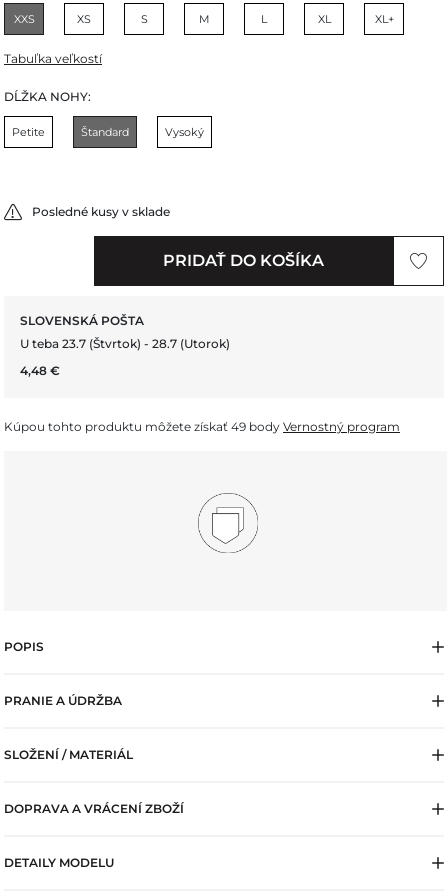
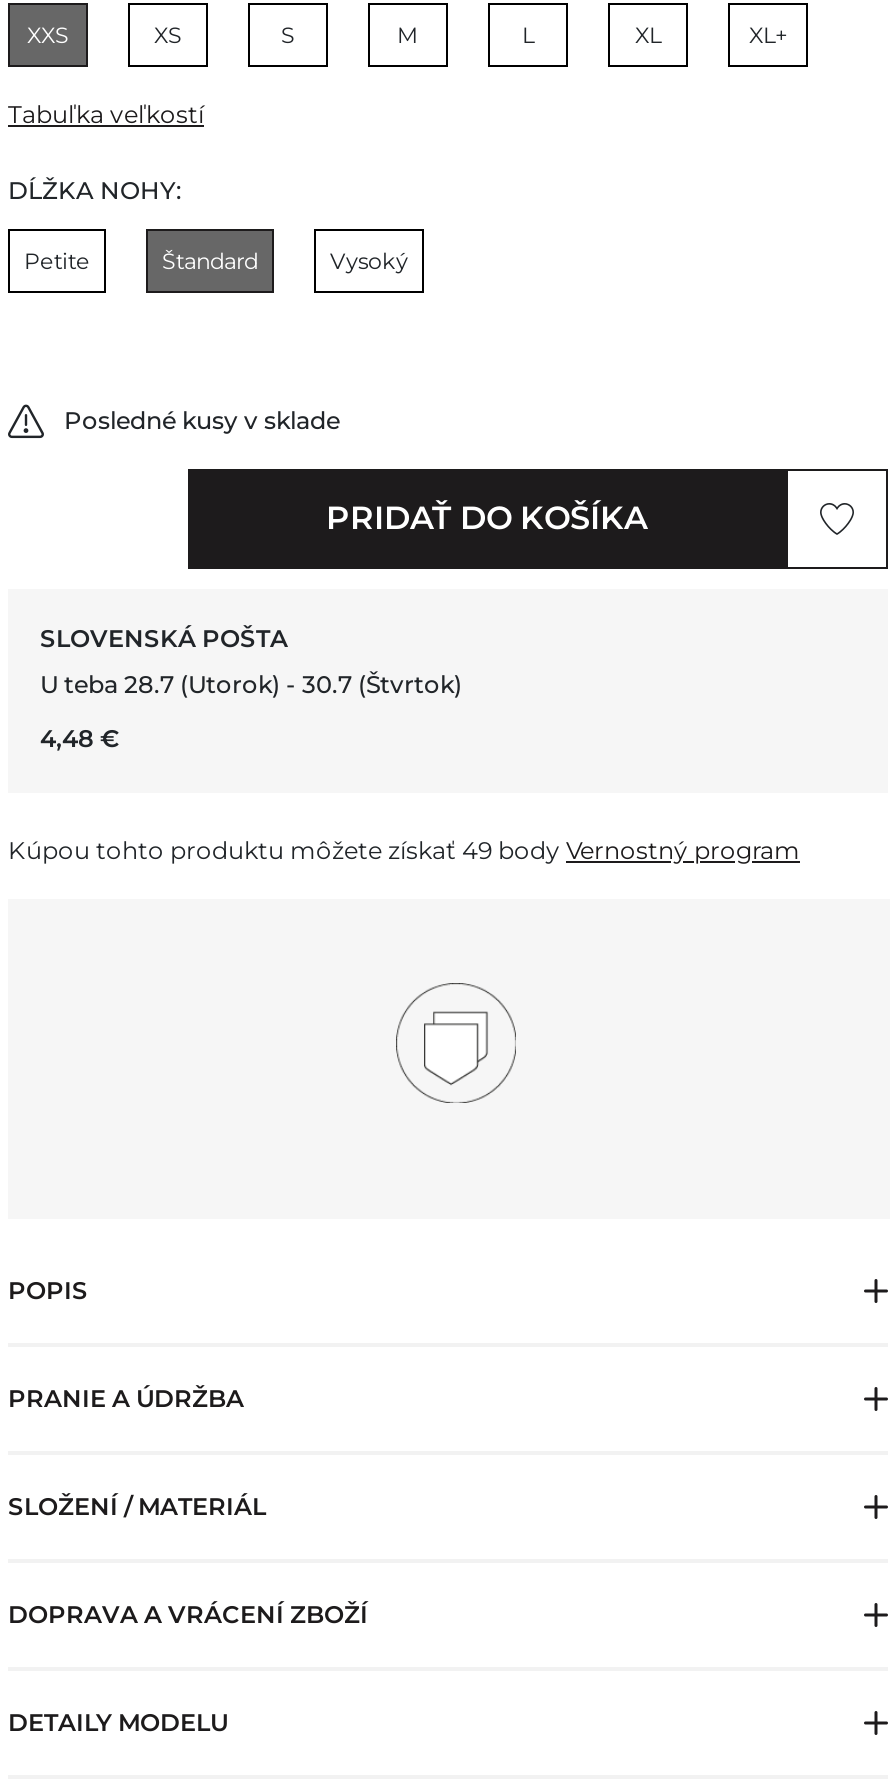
- U teba 23.7 (Štvrtok) - 28.7 (Utorok)
+ U teba 28.7 (Utorok) - 30.7 (Štvrtok)
